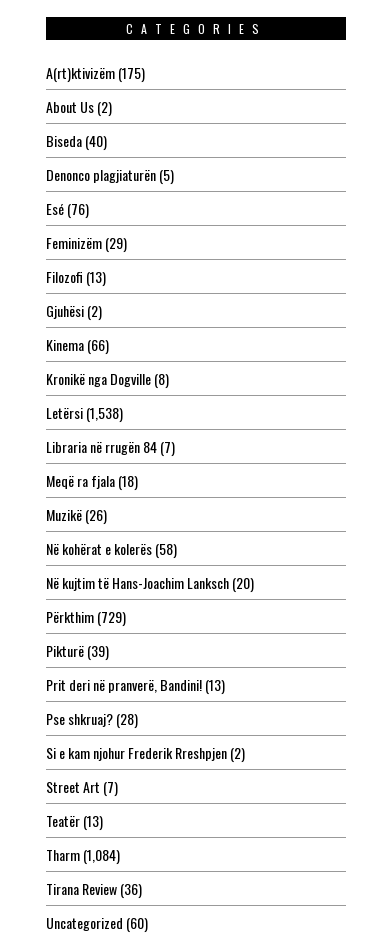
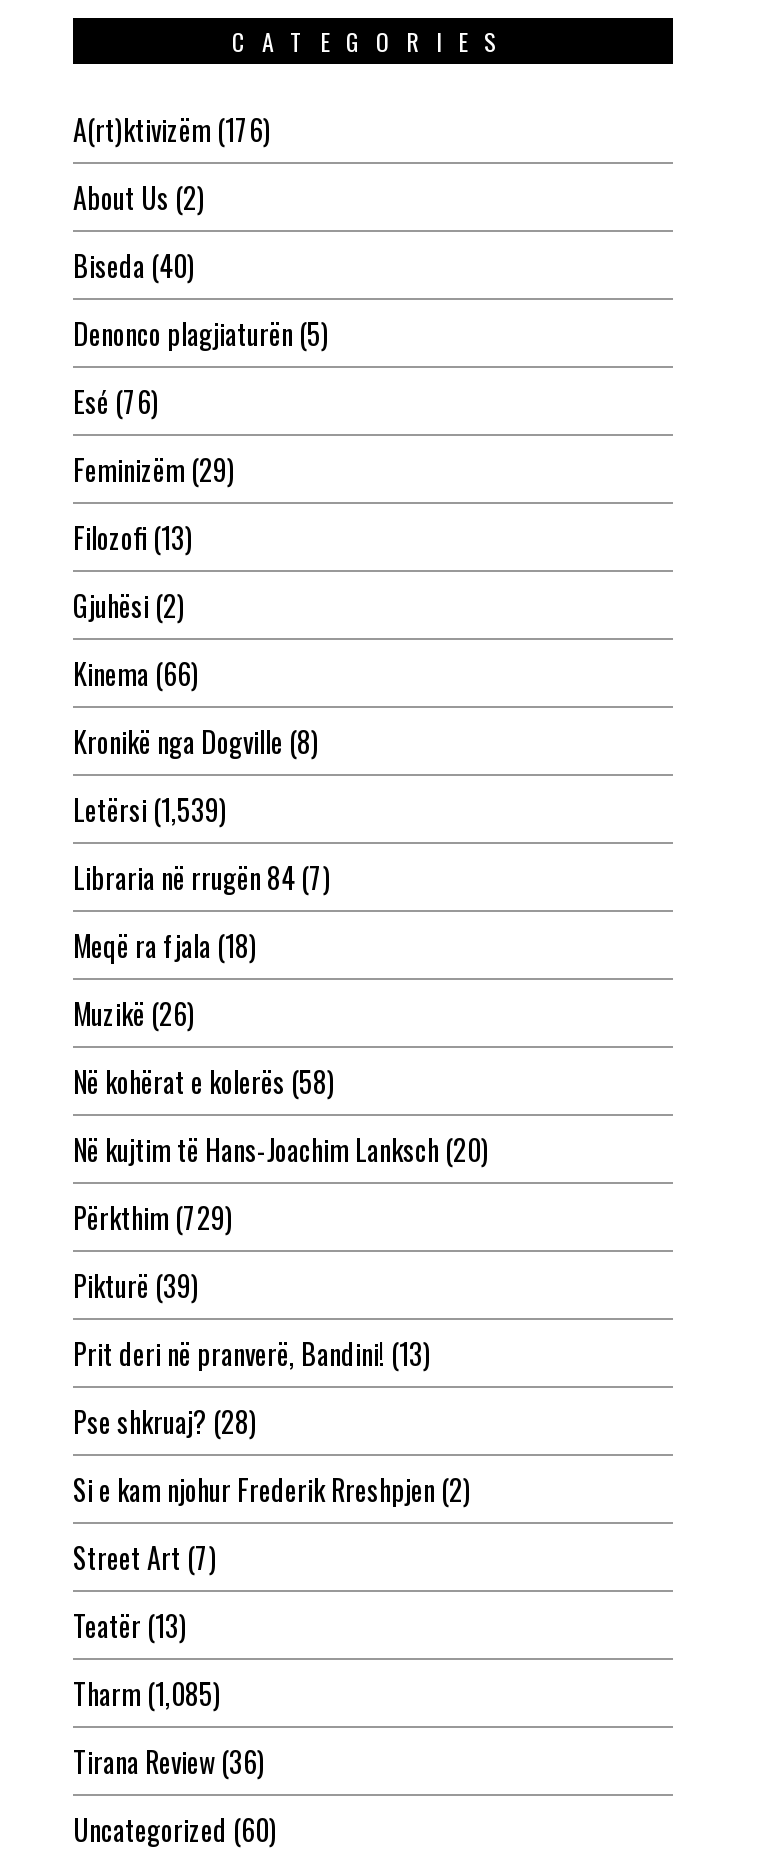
- A(rt)ktivizëm (175)
+ A(rt)ktivizëm (176)

- Letërsi (1,538)
+ Letërsi (1,539)

- Tharm (1,084)
+ Tharm (1,085)
